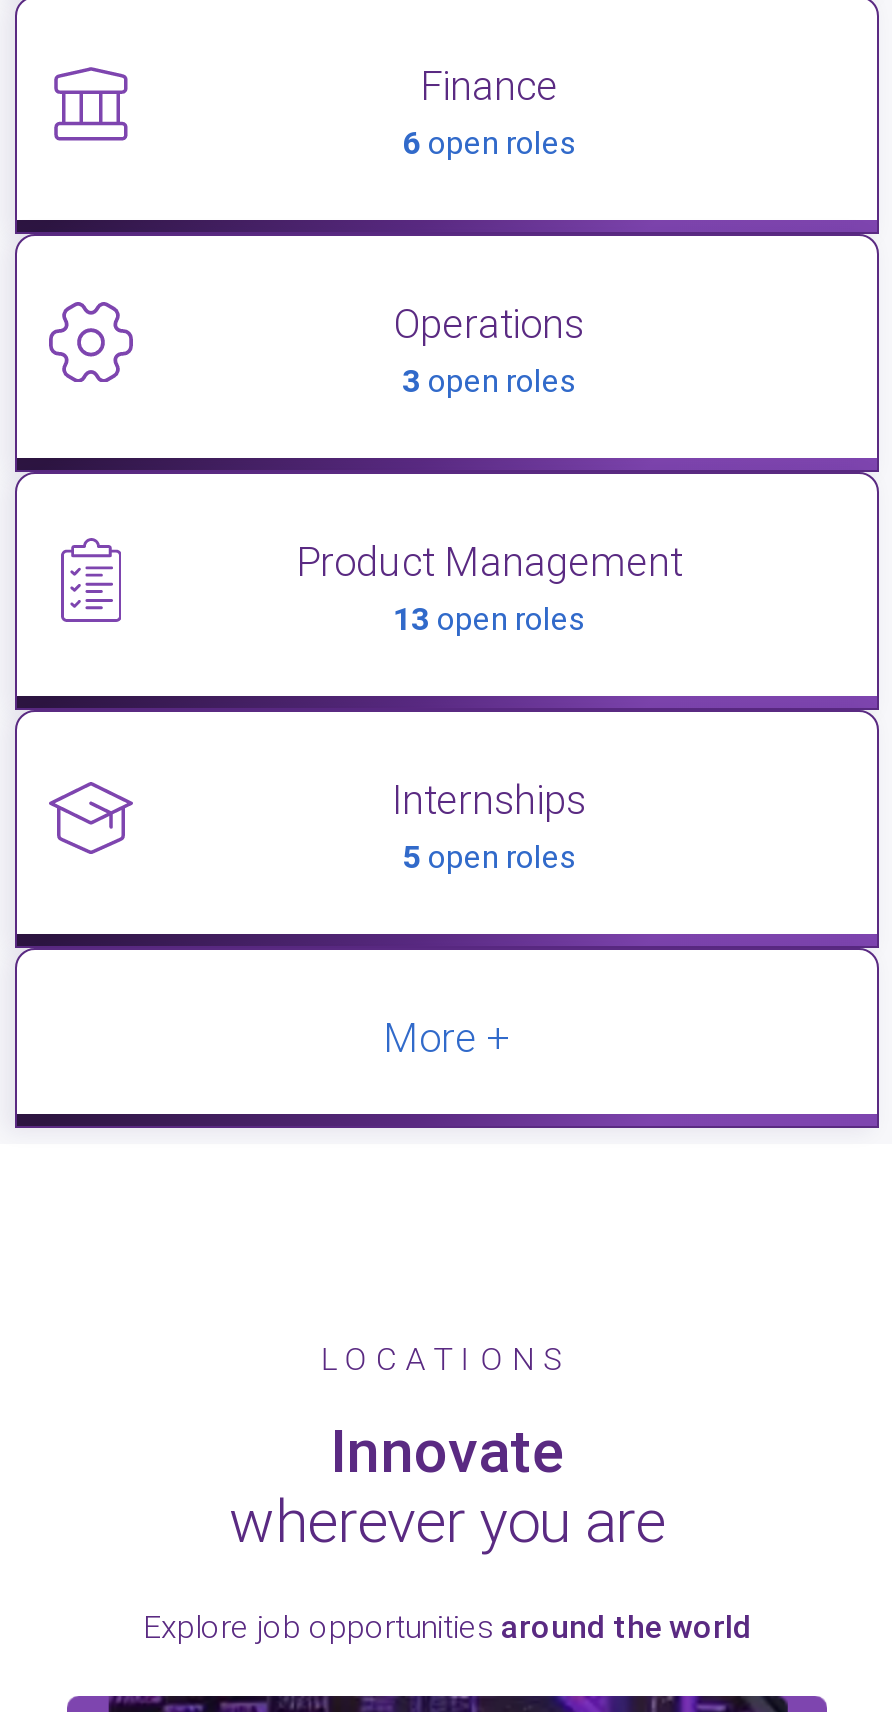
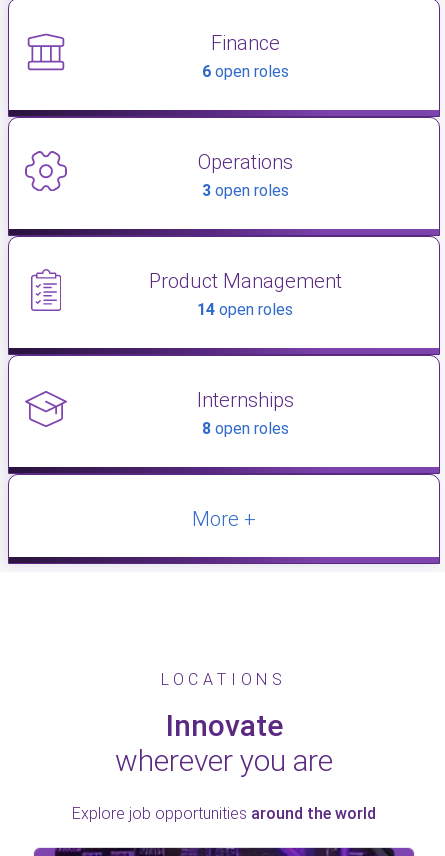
- 13 open roles
+ 14 open roles

- 5 open roles
+ 8 open roles
